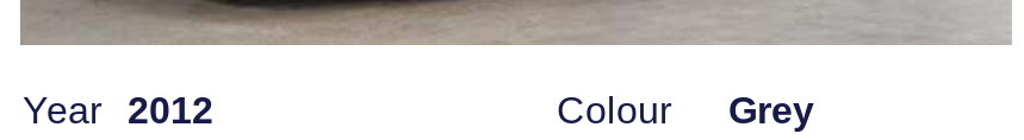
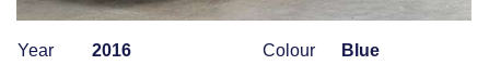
- 2012
+ 2016

- Grey
+ Blue
